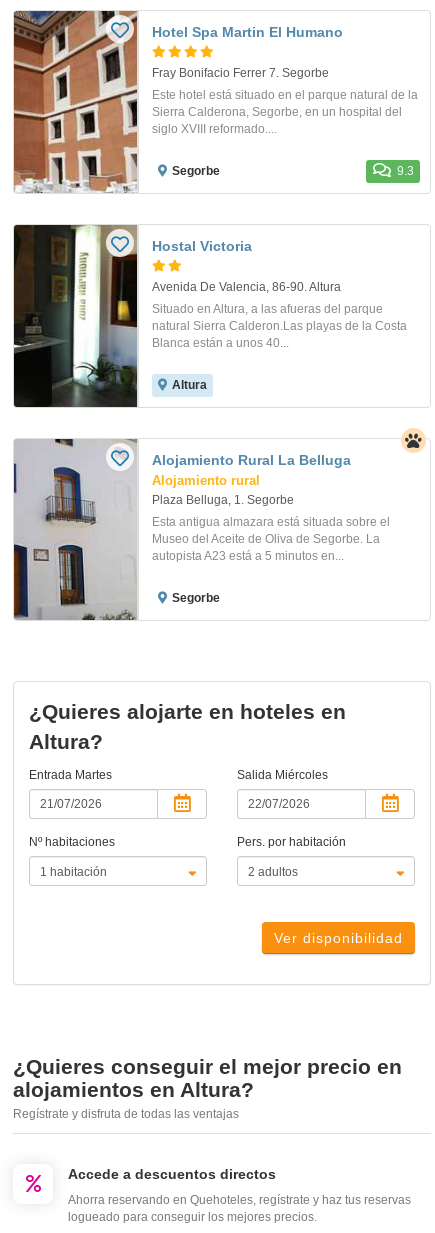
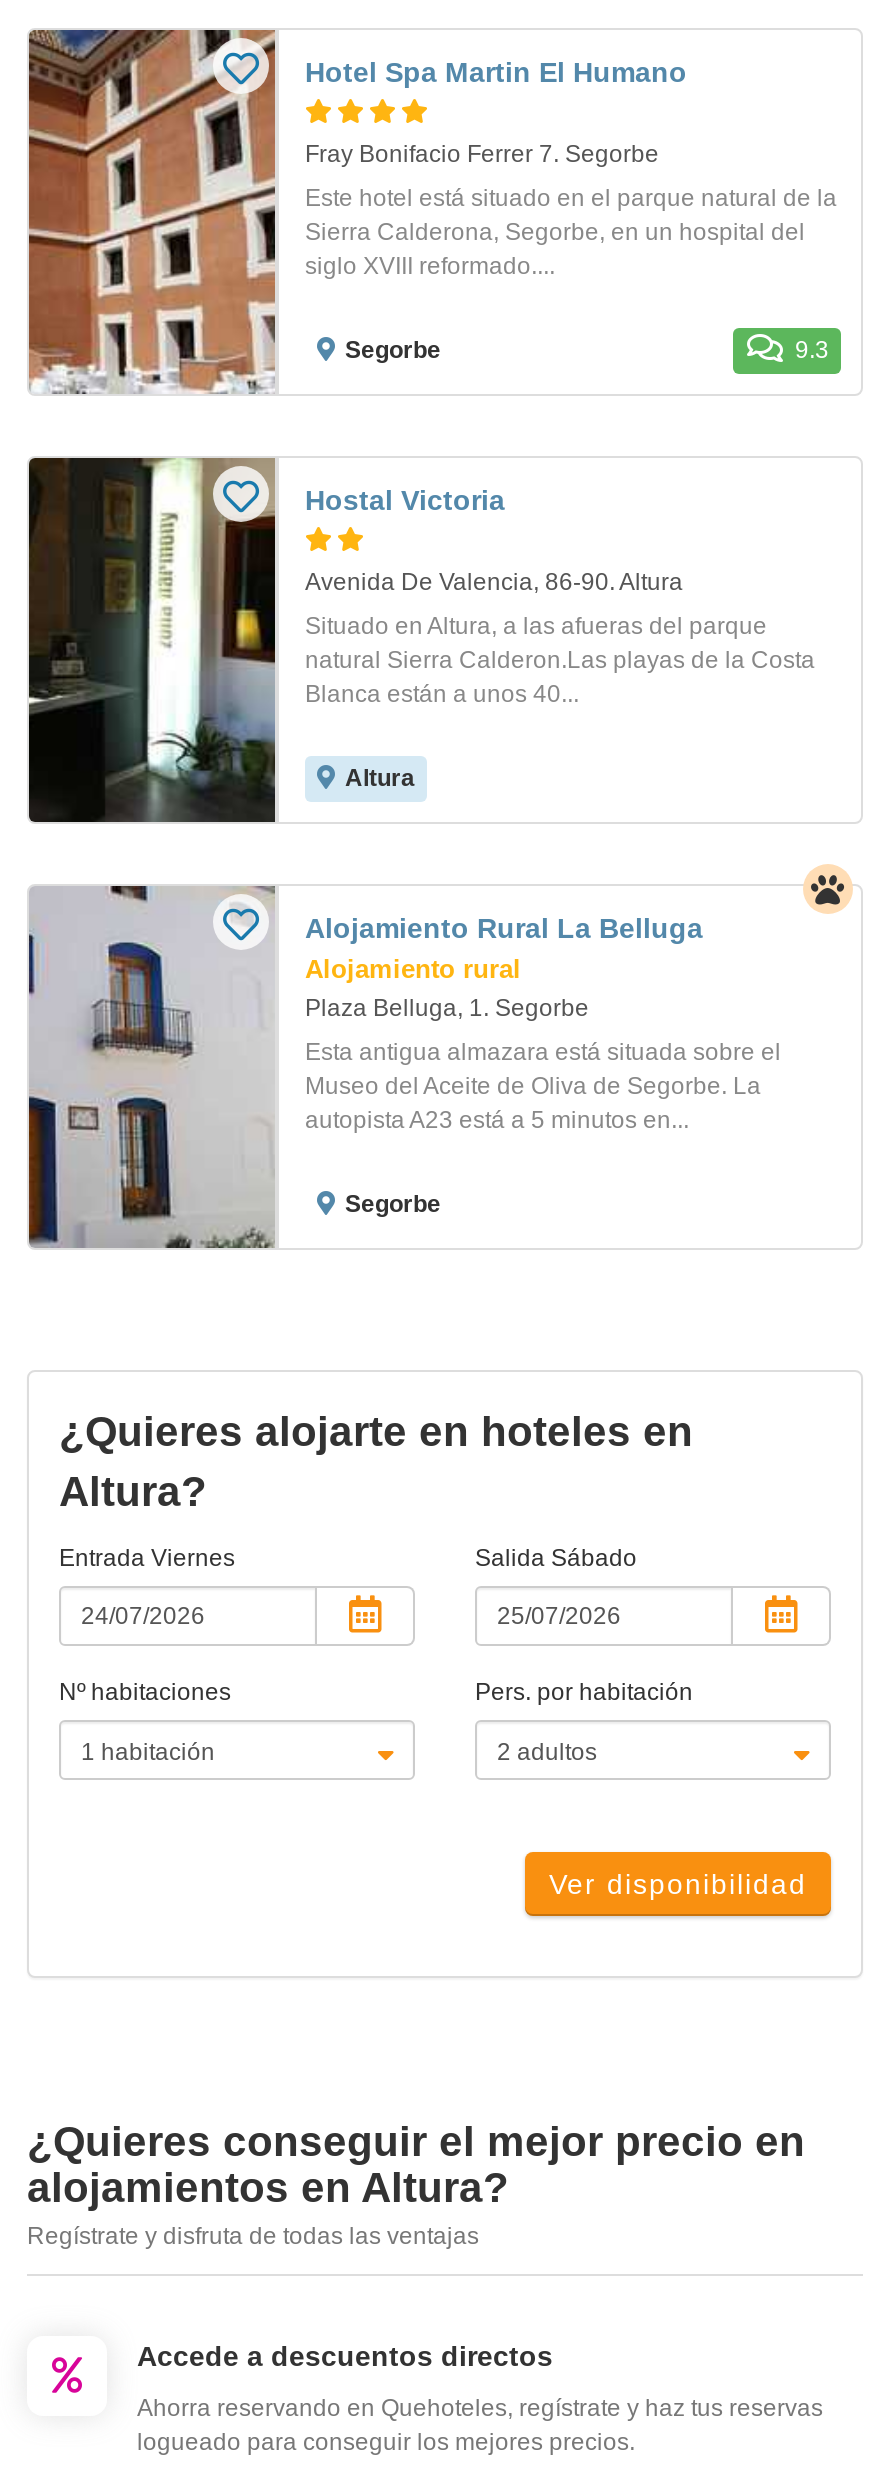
- Entrada Martes
+ Entrada Viernes

- Salida Miércoles
+ Salida Sábado
